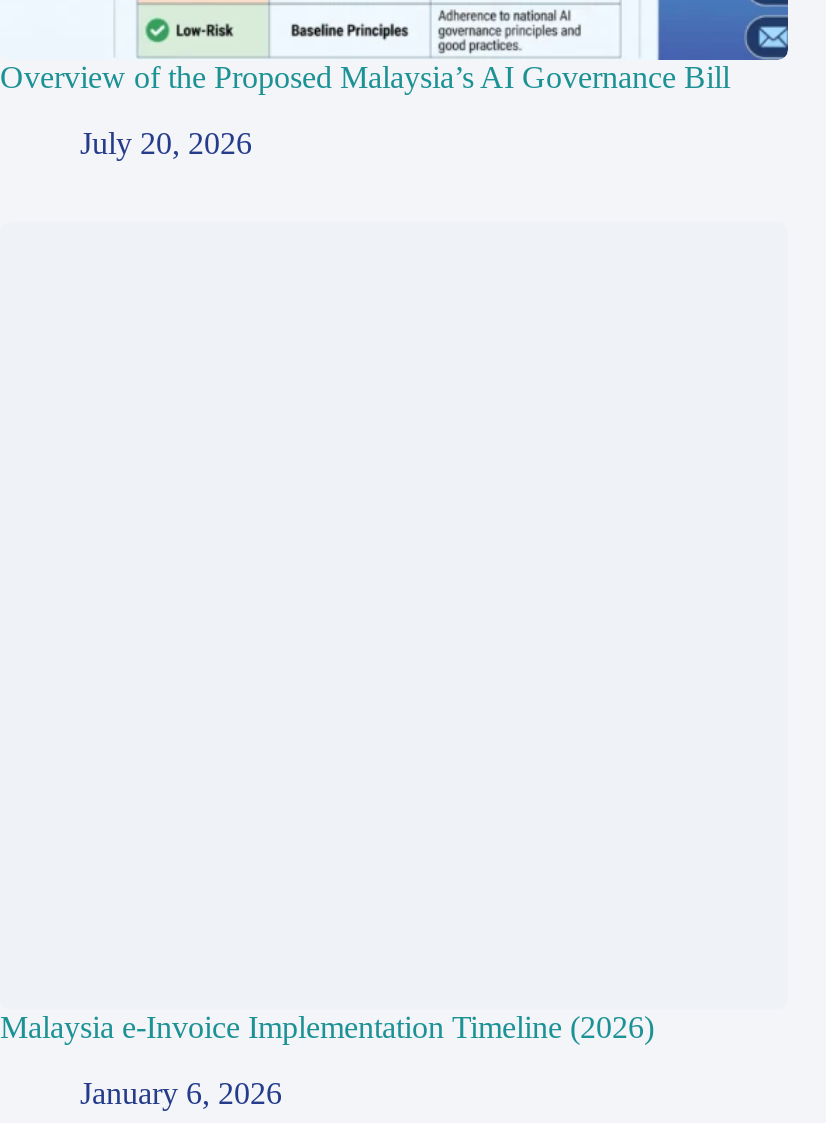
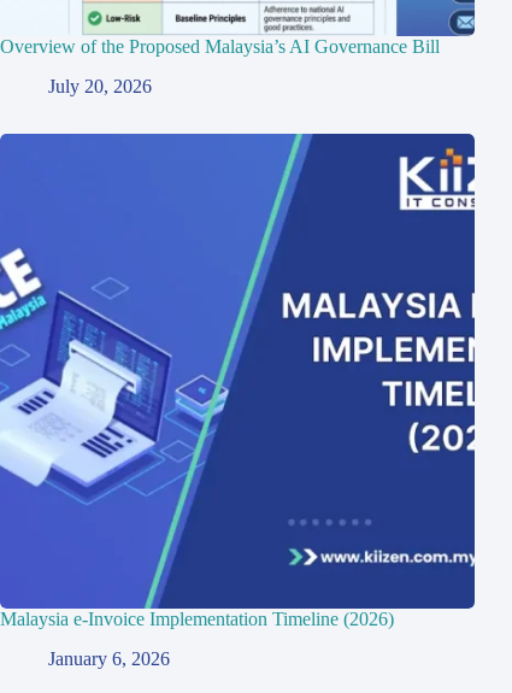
+ [image]
